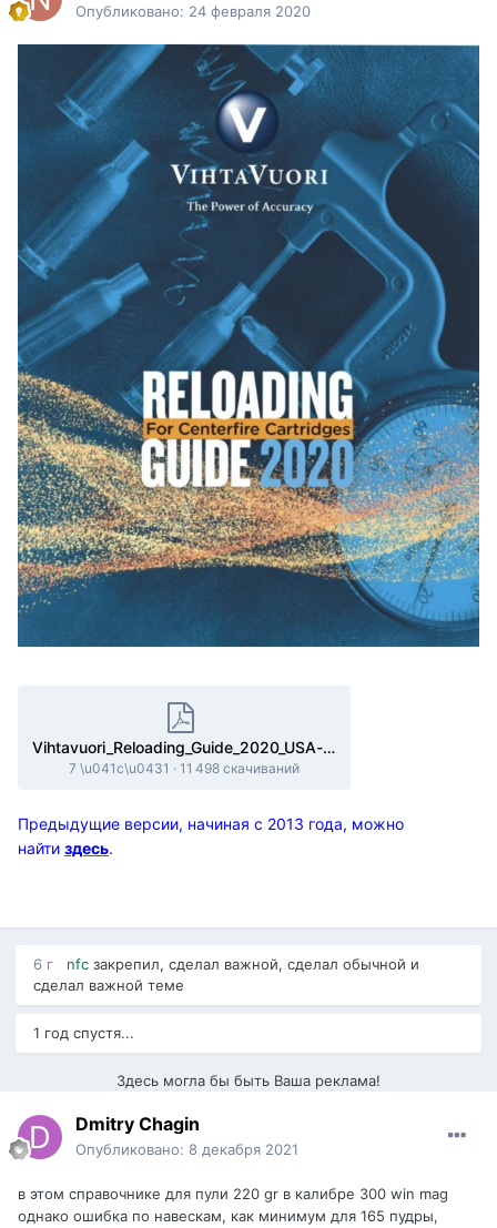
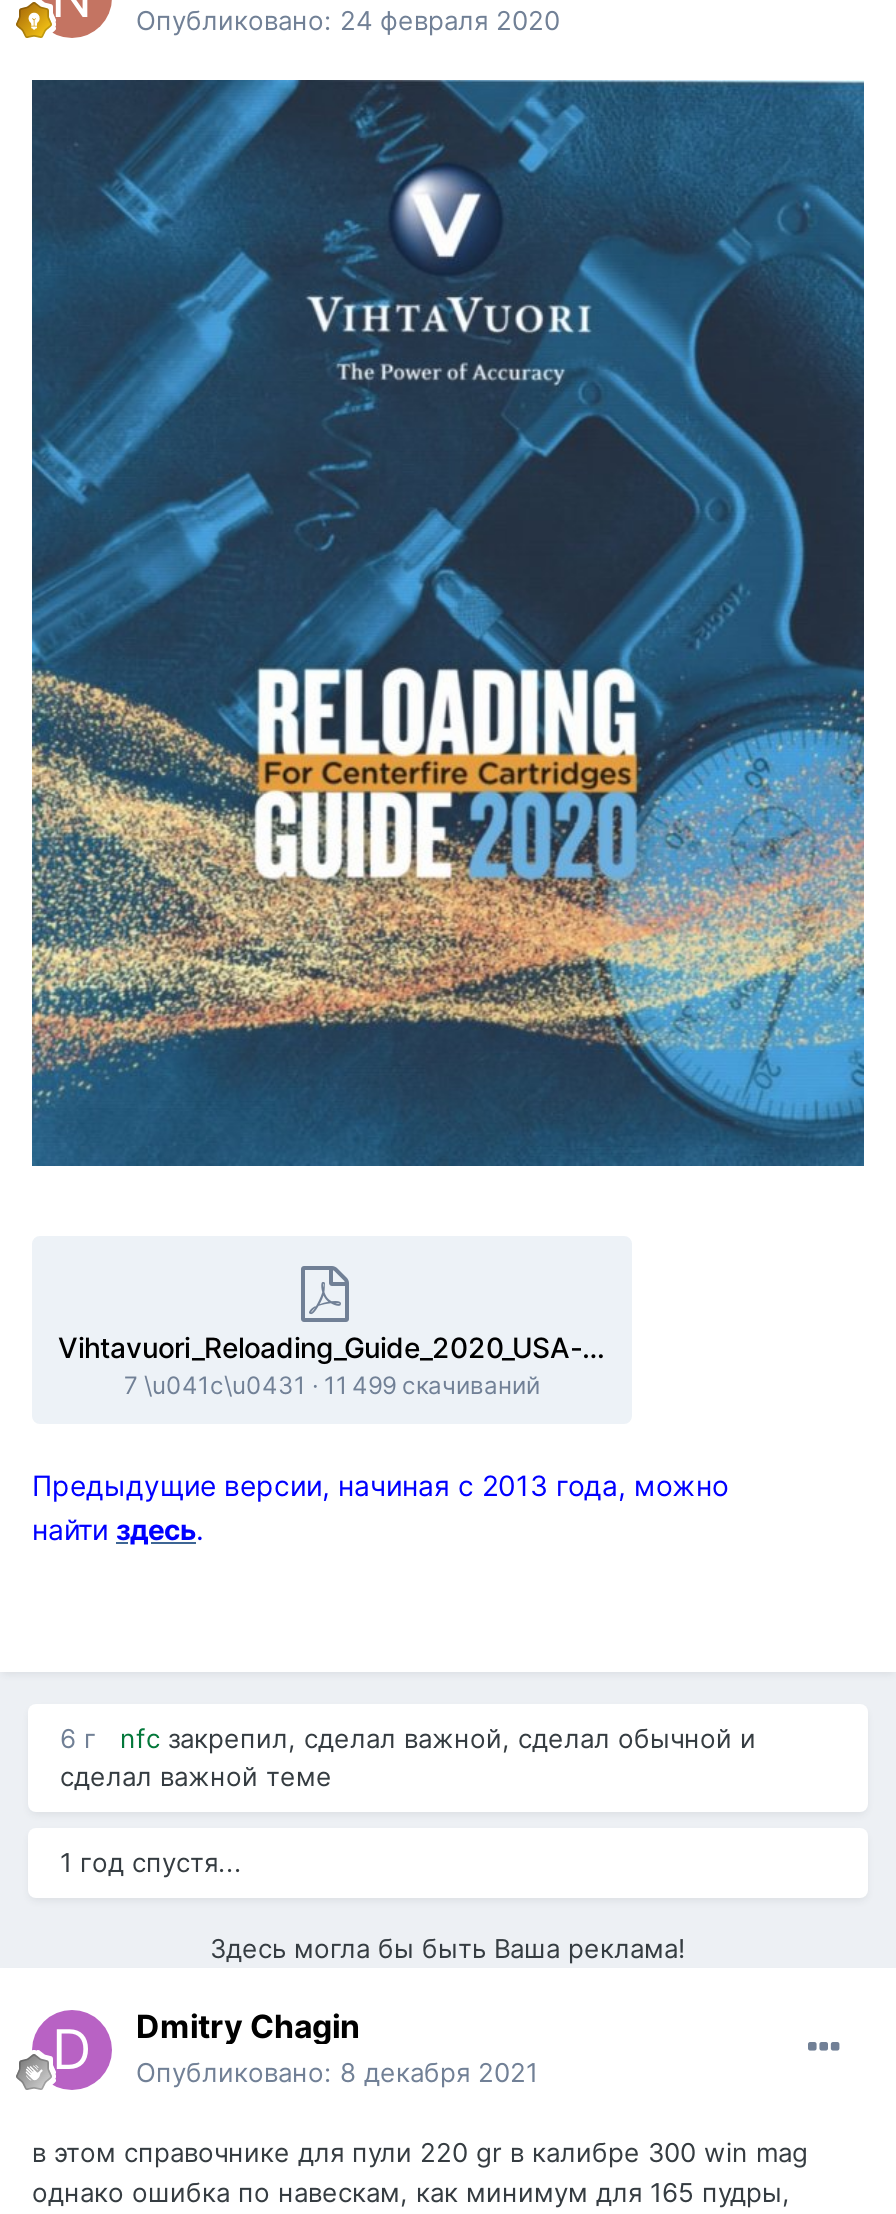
- 7 \u041c\u0431 · 11 498 скачиваний
+ 7 \u041c\u0431 · 11 499 скачиваний
